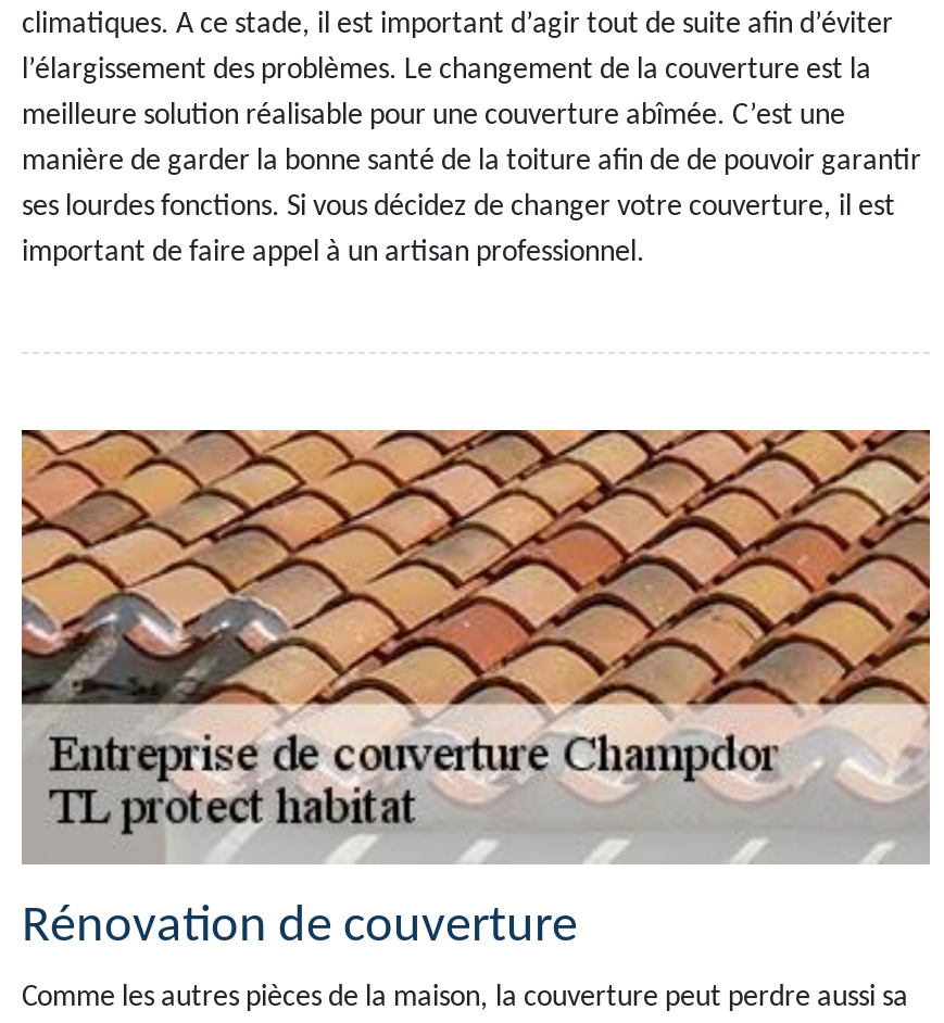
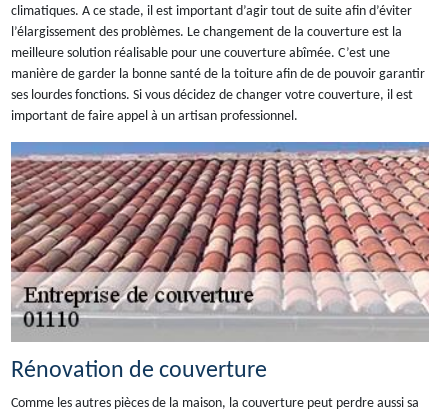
- [image]
+ [image]
